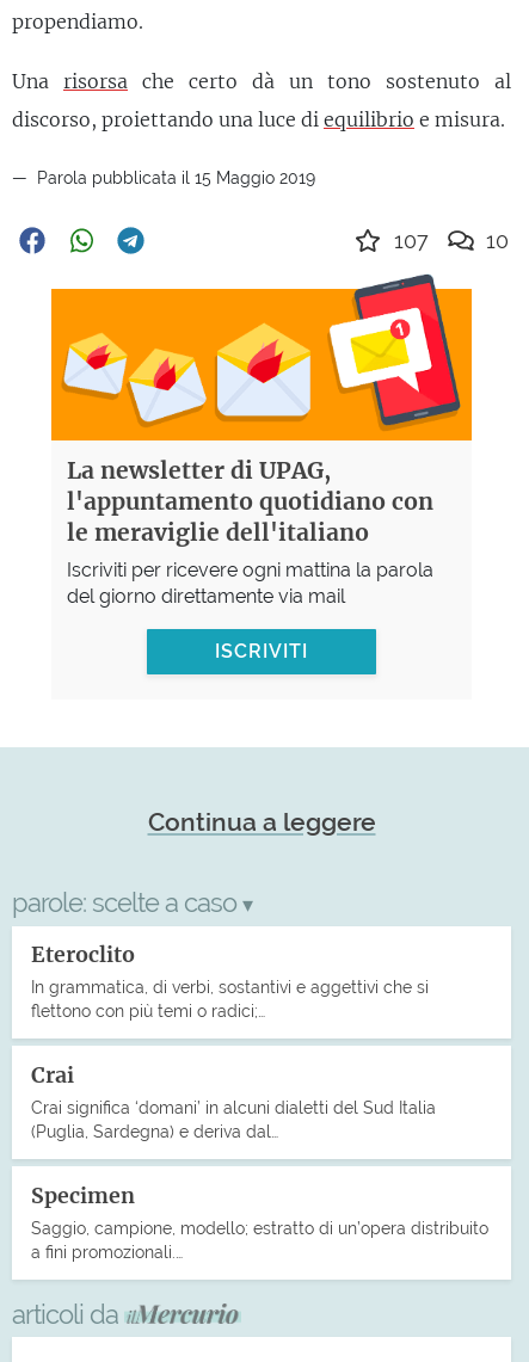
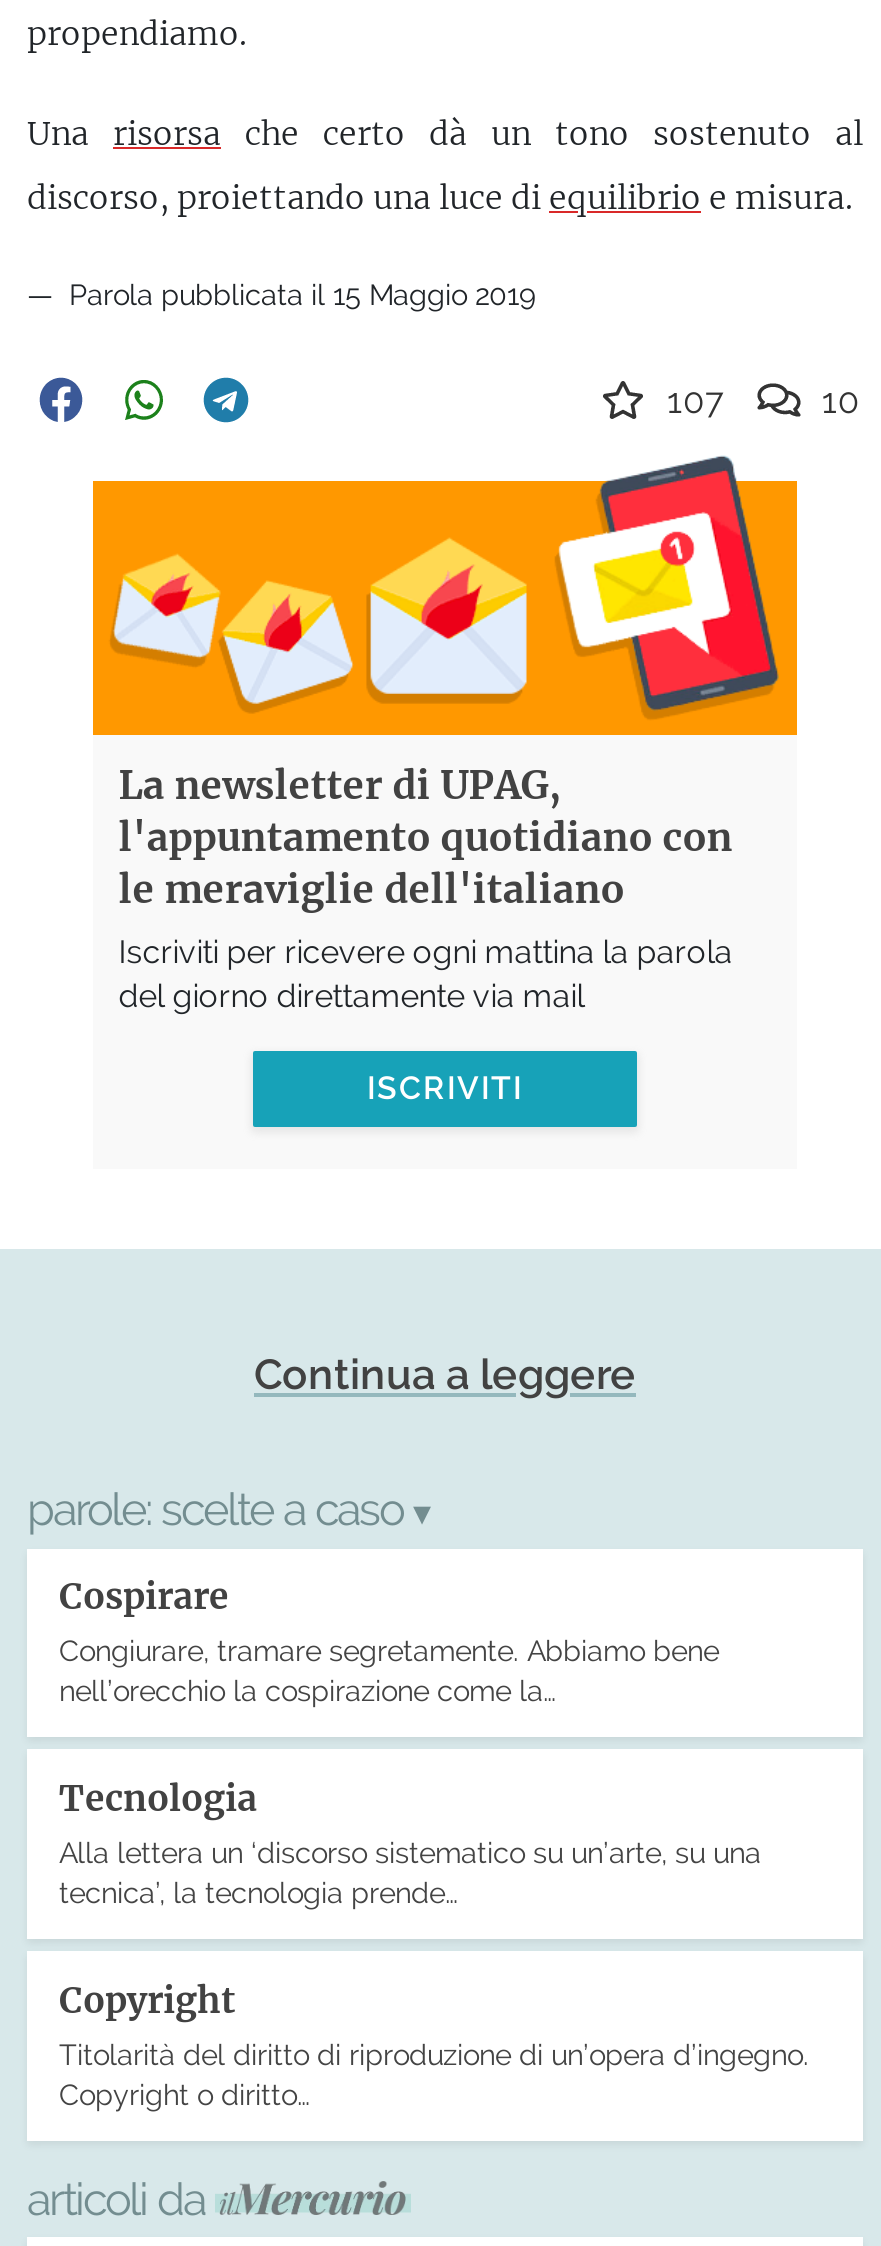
- Eteroclito
- In grammatica, di verbi, sostantivi e aggettivi che si
- flettono con più temi o radici;…
+ Cospirare
+ Congiurare, tramare segretamente. Abbiamo bene
+ nell’orecchio la cospirazione come la…

- Crai
- Crai significa ‘domani’ in alcuni dialetti del Sud Italia
- (Puglia, Sardegna) e deriva dal…
+ Tecnologia
+ Alla lettera un ‘discorso sistematico su un’arte, su una
+ tecnica’, la tecnologia prende…

- Specimen
- Saggio, campione, modello; estratto di un’opera distribuito
- a fini promozionali.…
+ Copyright
+ Titolarità del diritto di riproduzione di un’opera d’ingegno.
+ Copyright o diritto…
